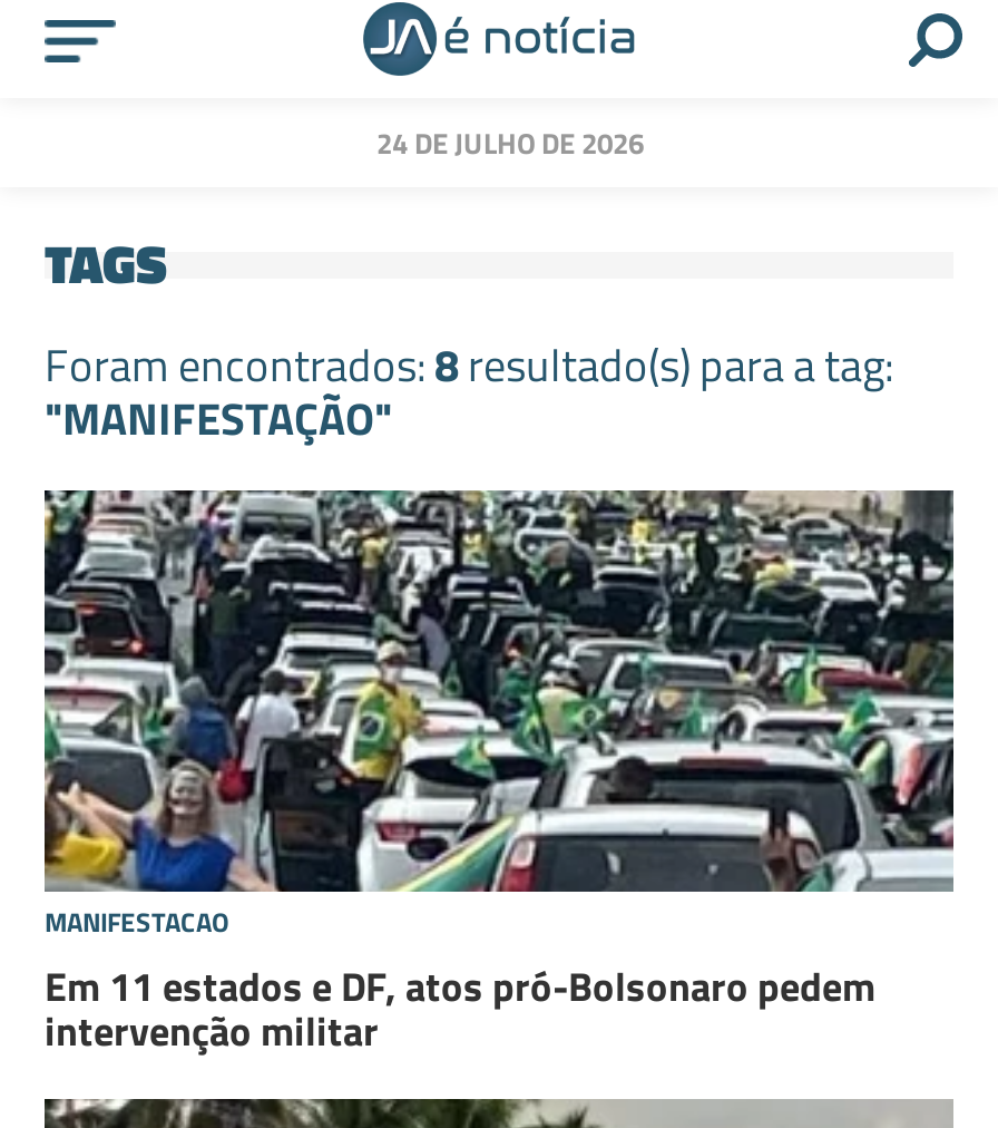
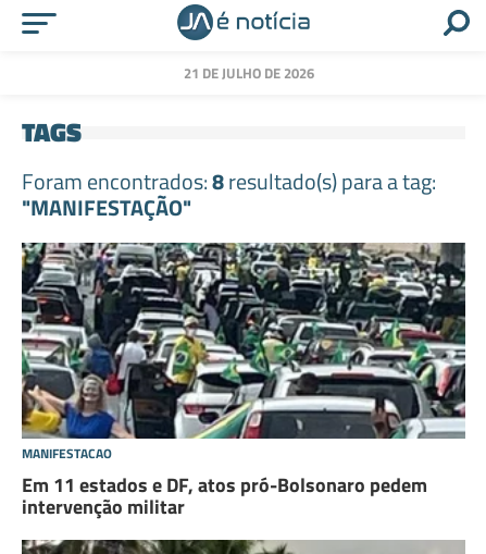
- 24 DE JULHO DE 2026
+ 21 DE JULHO DE 2026
